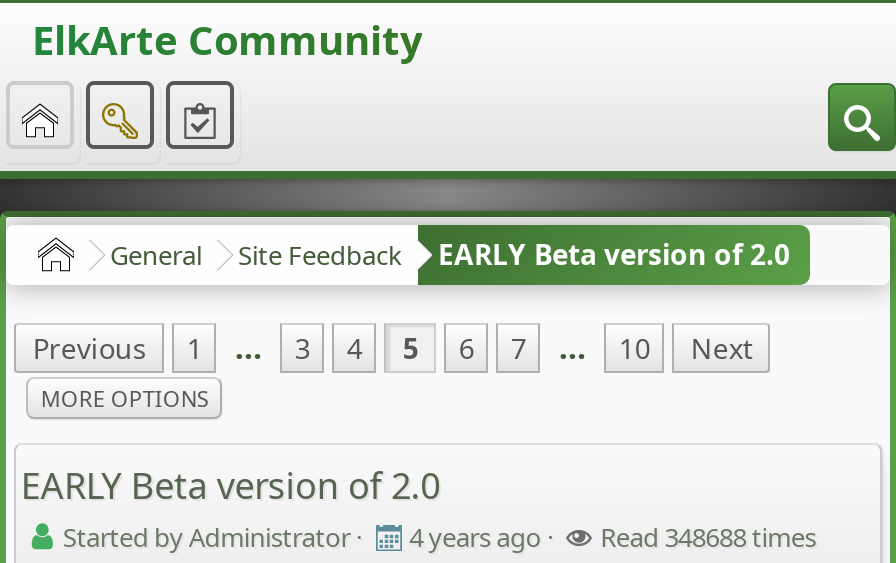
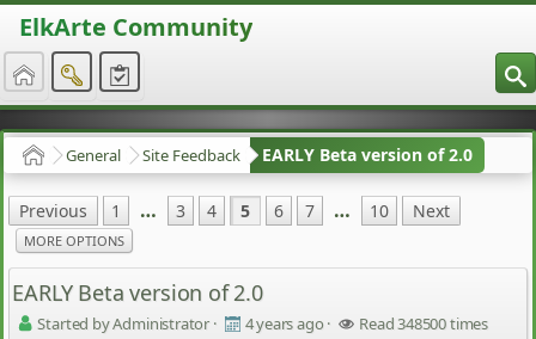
- Started by Administrator · 4 years ago · Read 348688 times
+ Started by Administrator · 4 years ago · Read 348500 times
